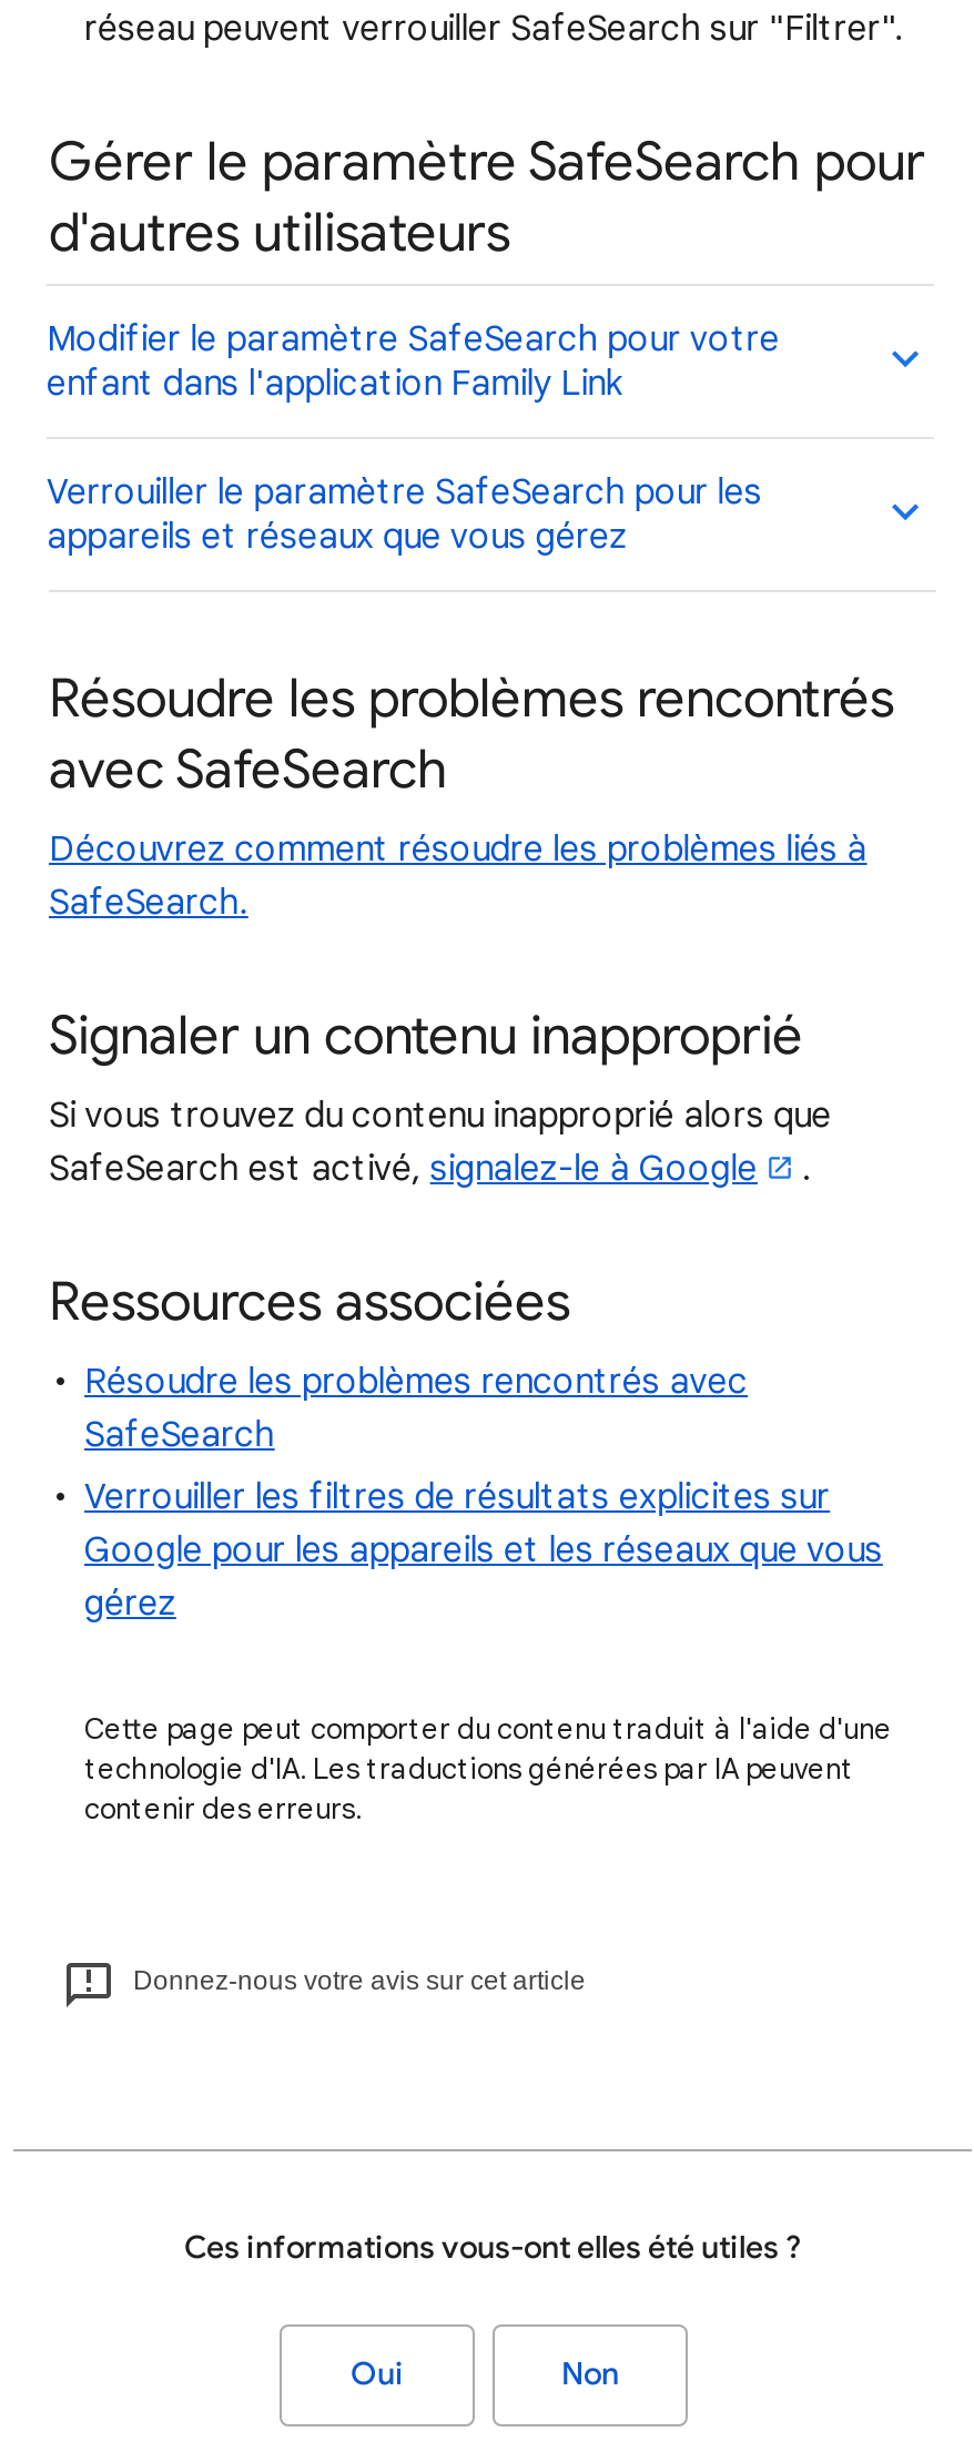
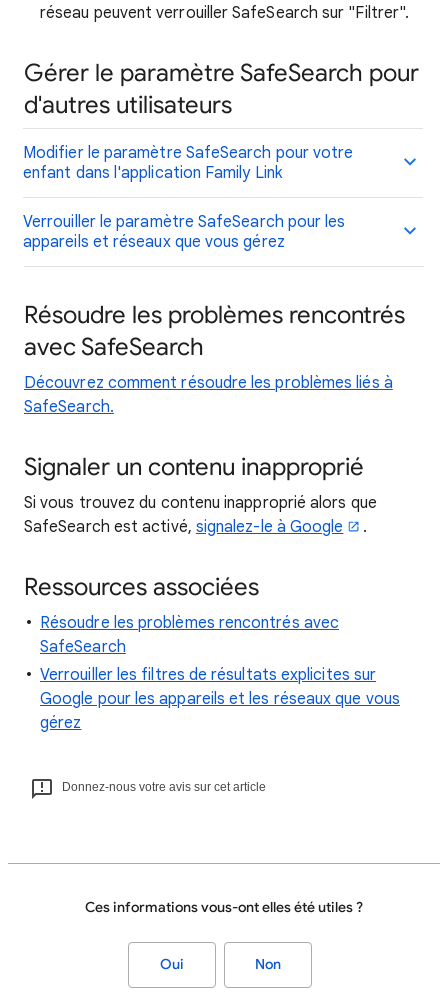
- Cette page peut comporter du contenu traduit à l'aide d'une
- technologie d'IA. Les traductions générées par IA peuvent
- contenir des erreurs.
